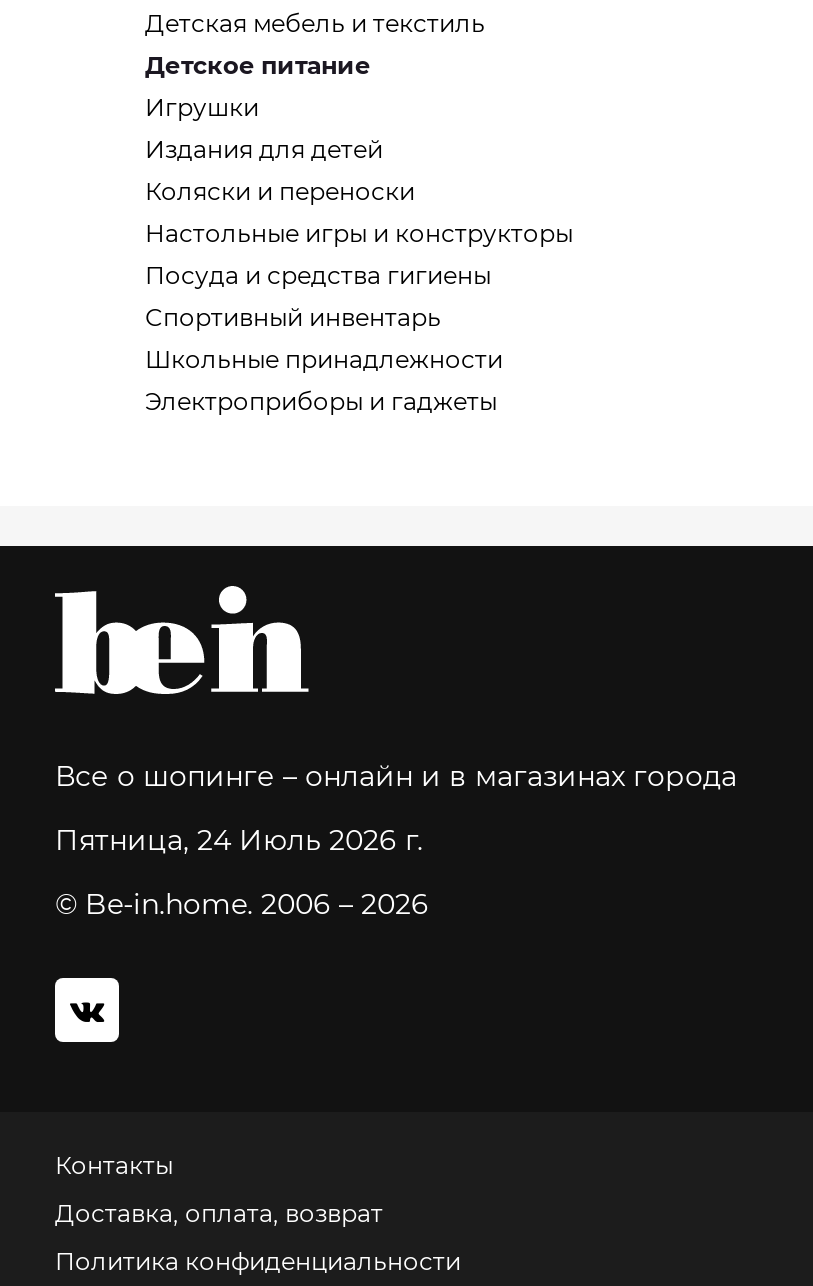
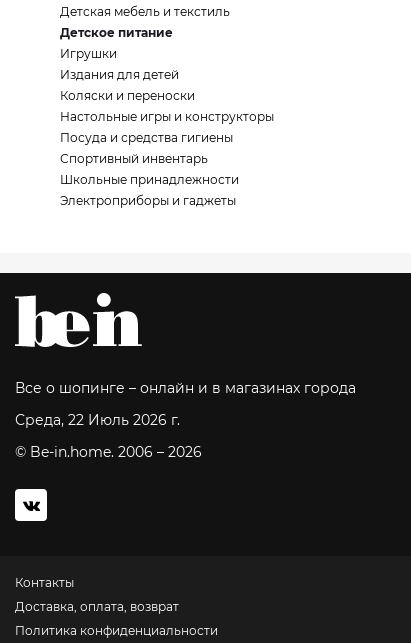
- Пятница, 24 Июль 2026 г.
+ Среда, 22 Июль 2026 г.
